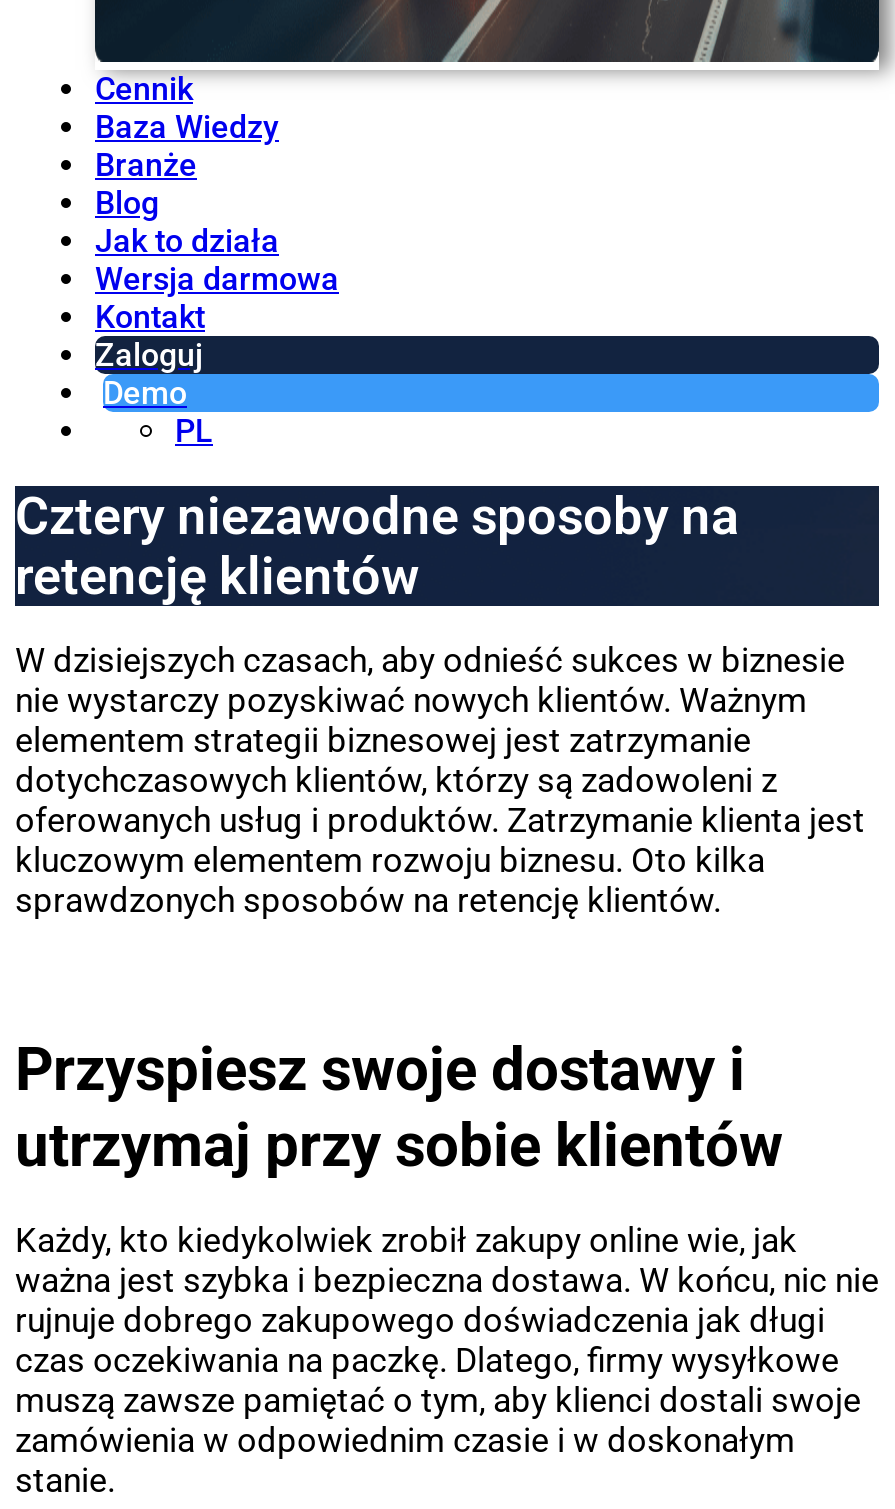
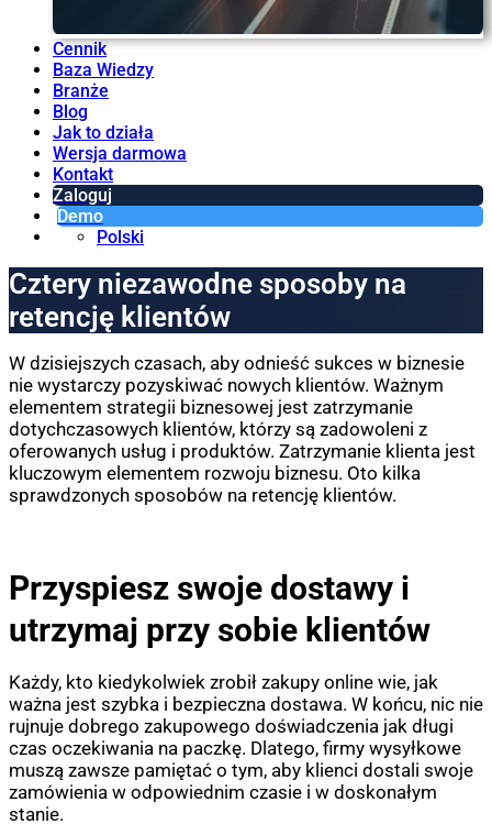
- PL
+ Polski
